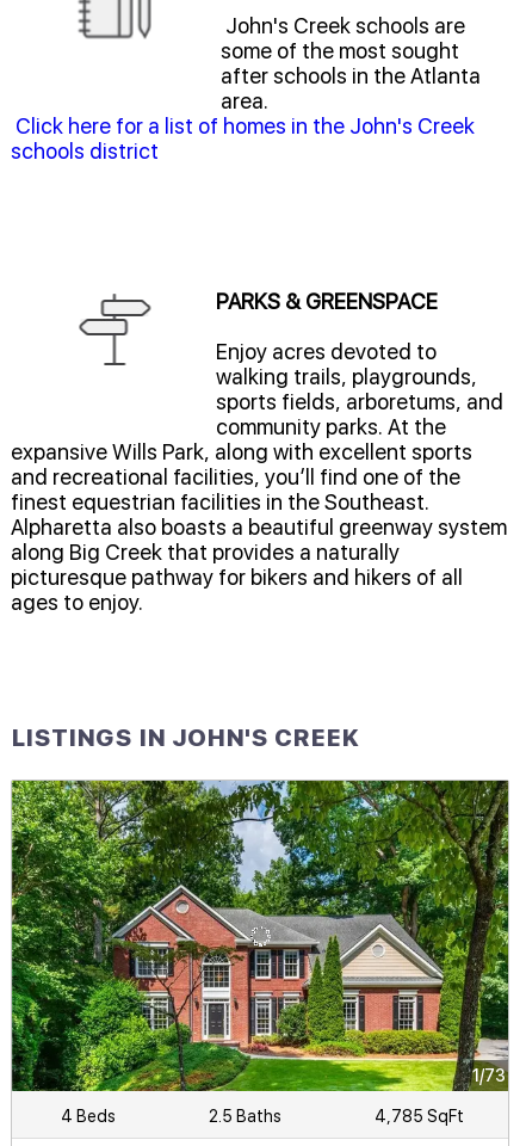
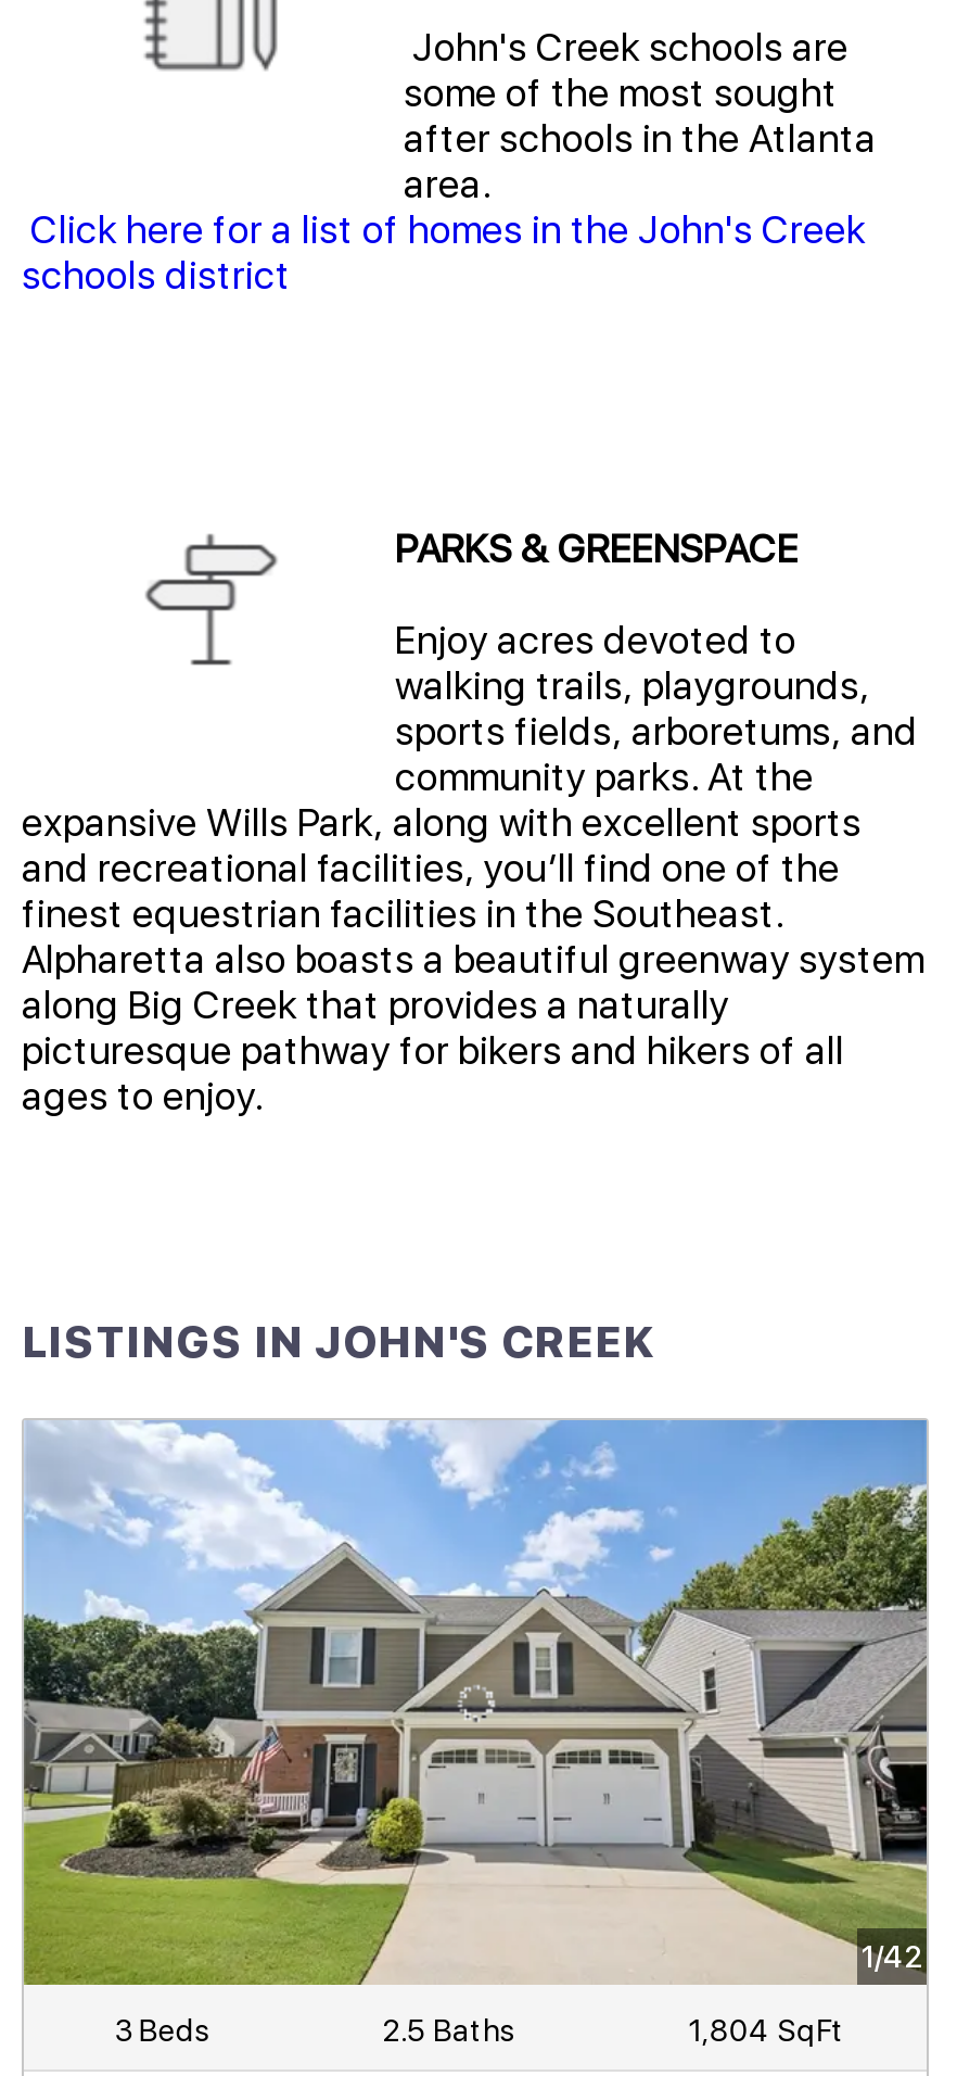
- [image]
- 1/73
+ [image]
+ 1/42

- 4 Beds
+ 3 Beds

- 4,785 SqFt
+ 1,804 SqFt
